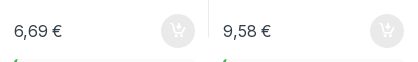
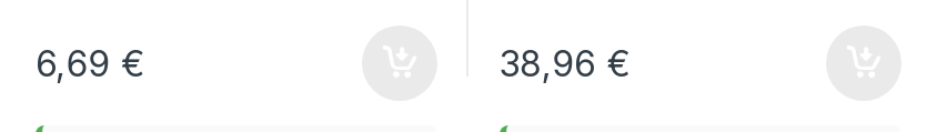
- 9,58 €
+ 38,96 €
